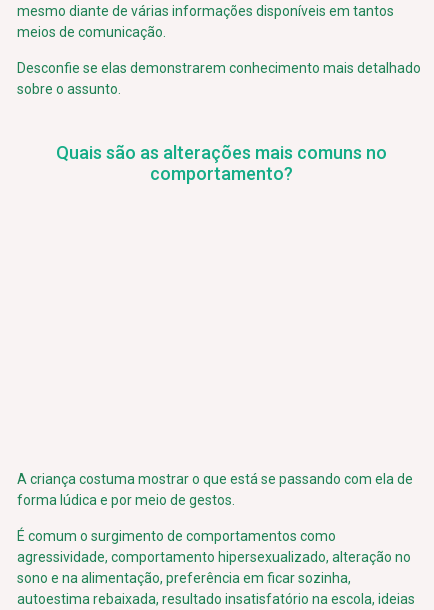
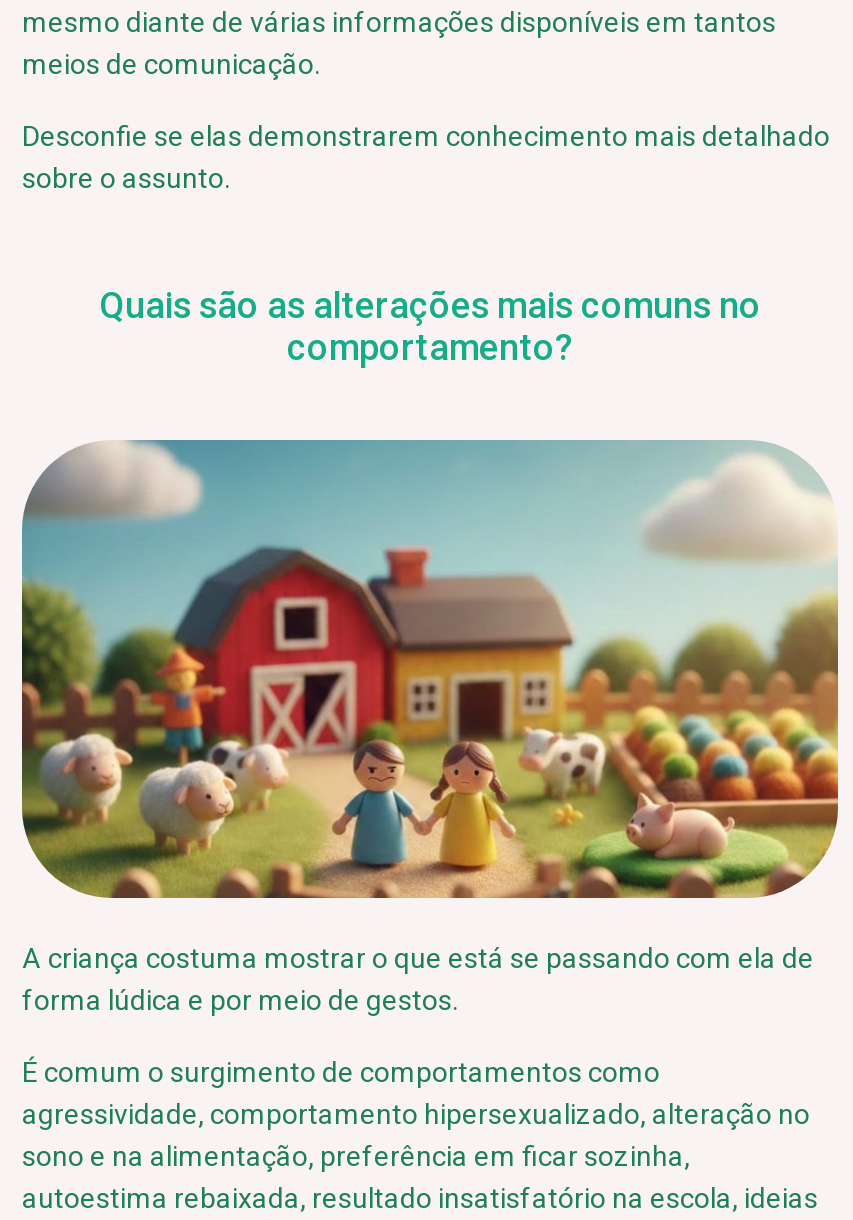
+ [image]
